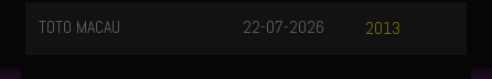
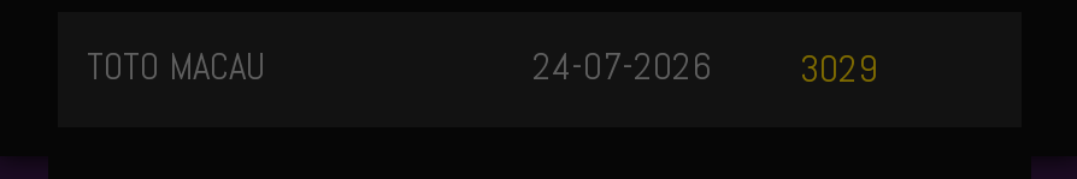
- 22-07-2026
+ 24-07-2026

- 2013
+ 3029
